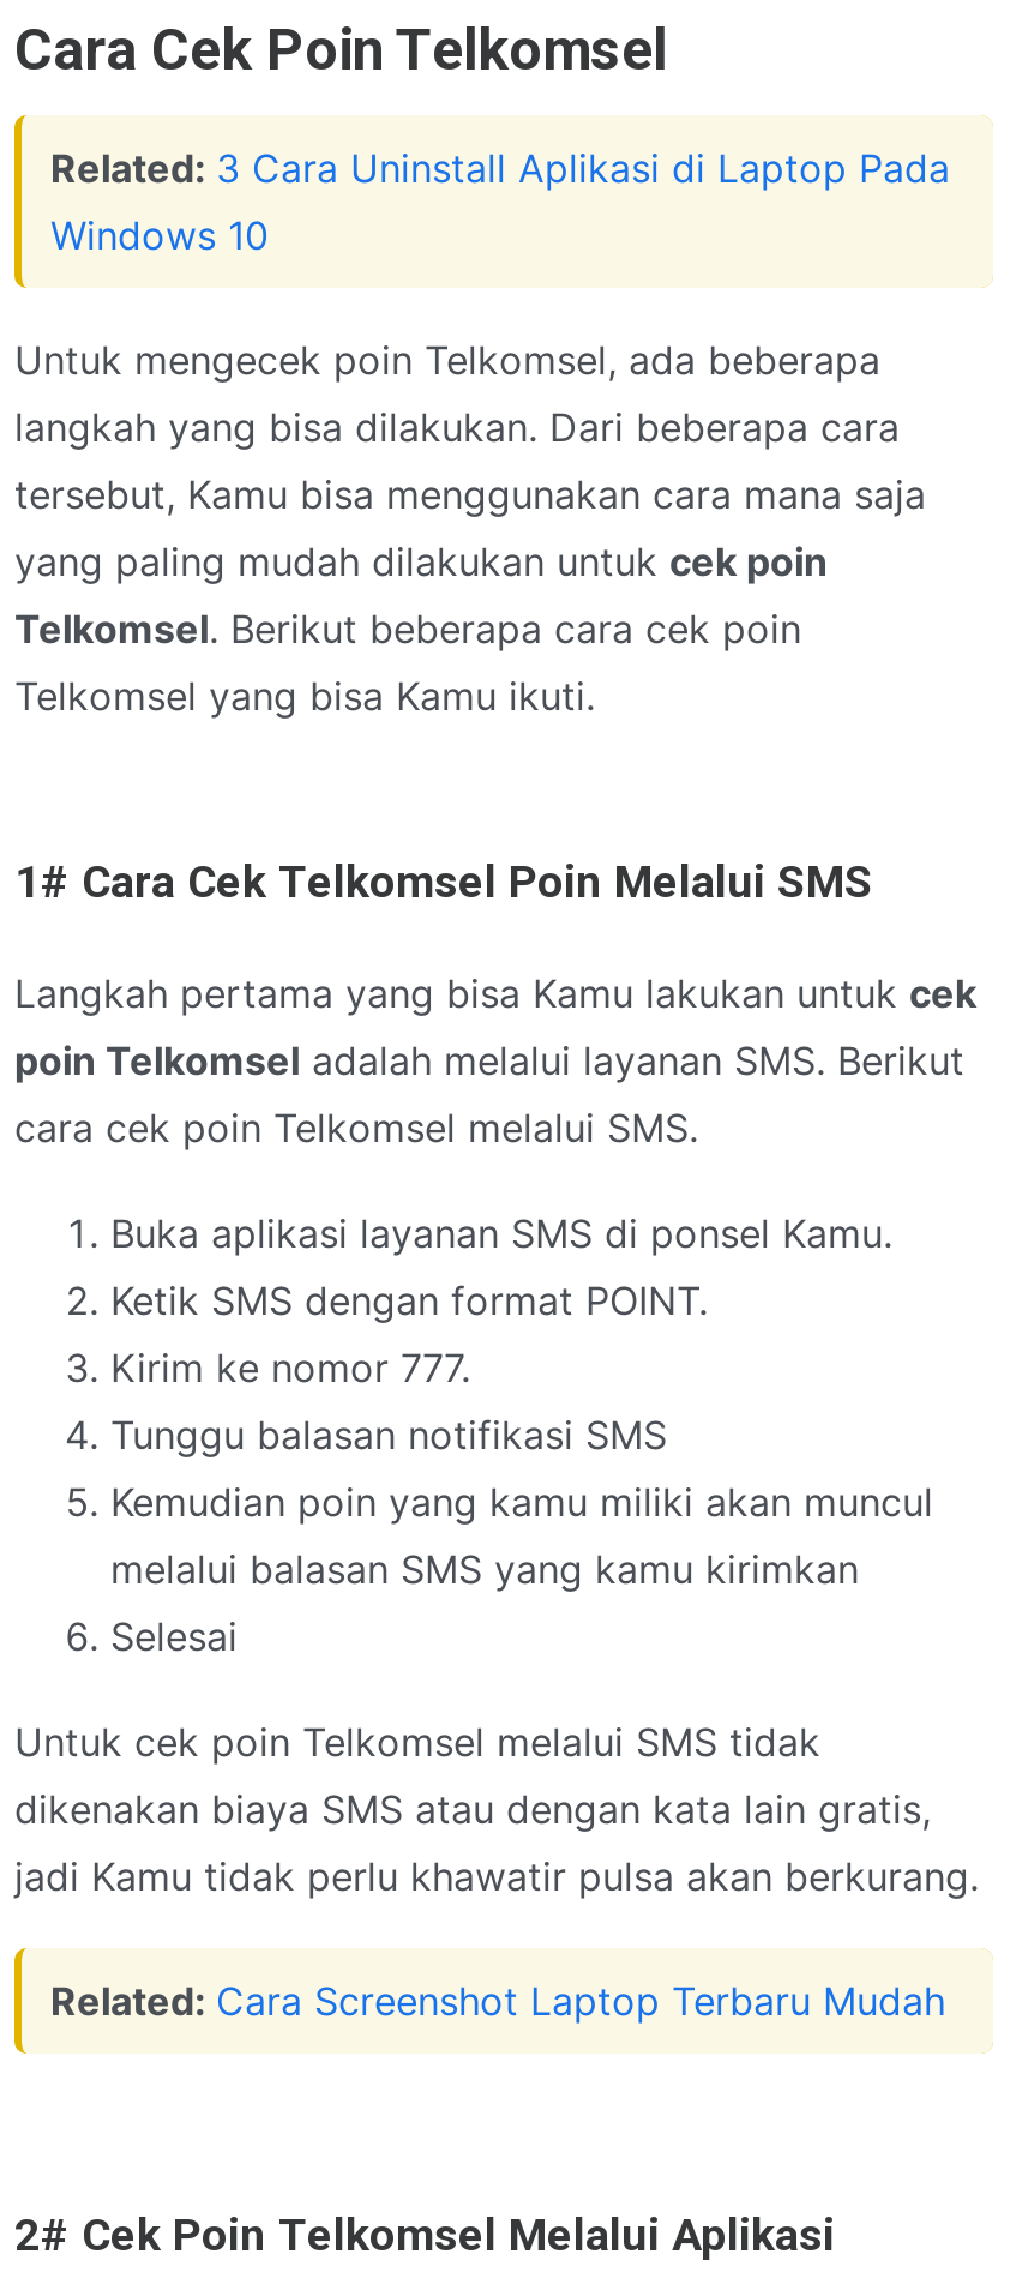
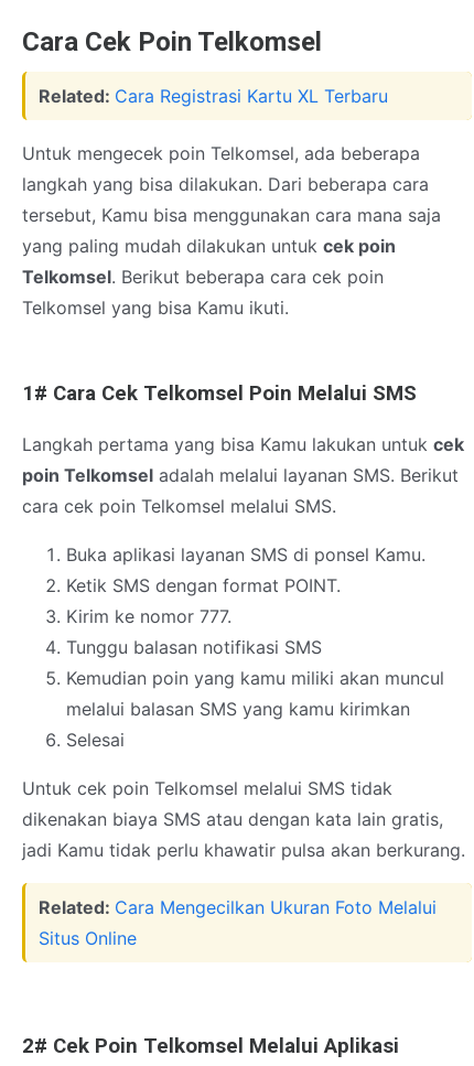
- Related: 3 Cara Uninstall Aplikasi di Laptop Pada
- Windows 10
+ Related: Cara Registrasi Kartu XL Terbaru

moved up: Untuk mengecek poin Telkomsel, ada beberapa | langkah yang bisa dilakukan. Dari beberapa cara | tersebut, Kamu bisa menggunakan cara mana saja | ... | dikenakan biaya SMS atau dengan kata lain gratis, | jadi Kamu tidak perlu khawatir pulsa akan berkurang.

- Related: Cara Screenshot Laptop Terbaru Mudah
+ Related: Cara Mengecilkan Ukuran Foto Melalui
+ Situs Online
